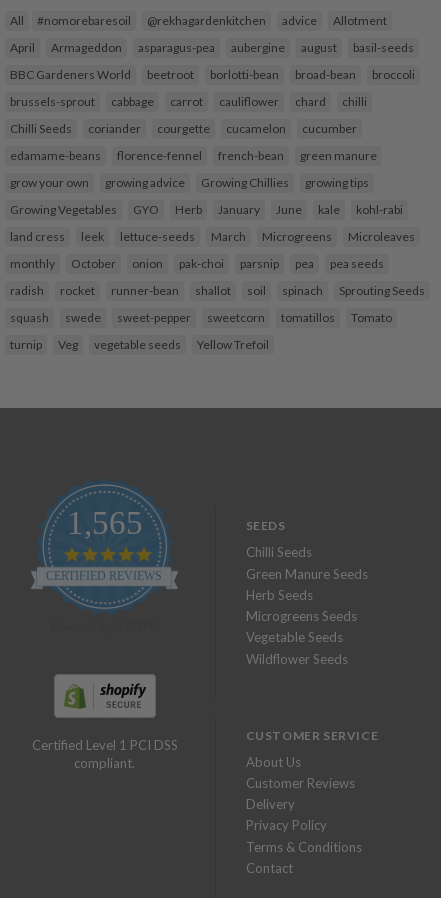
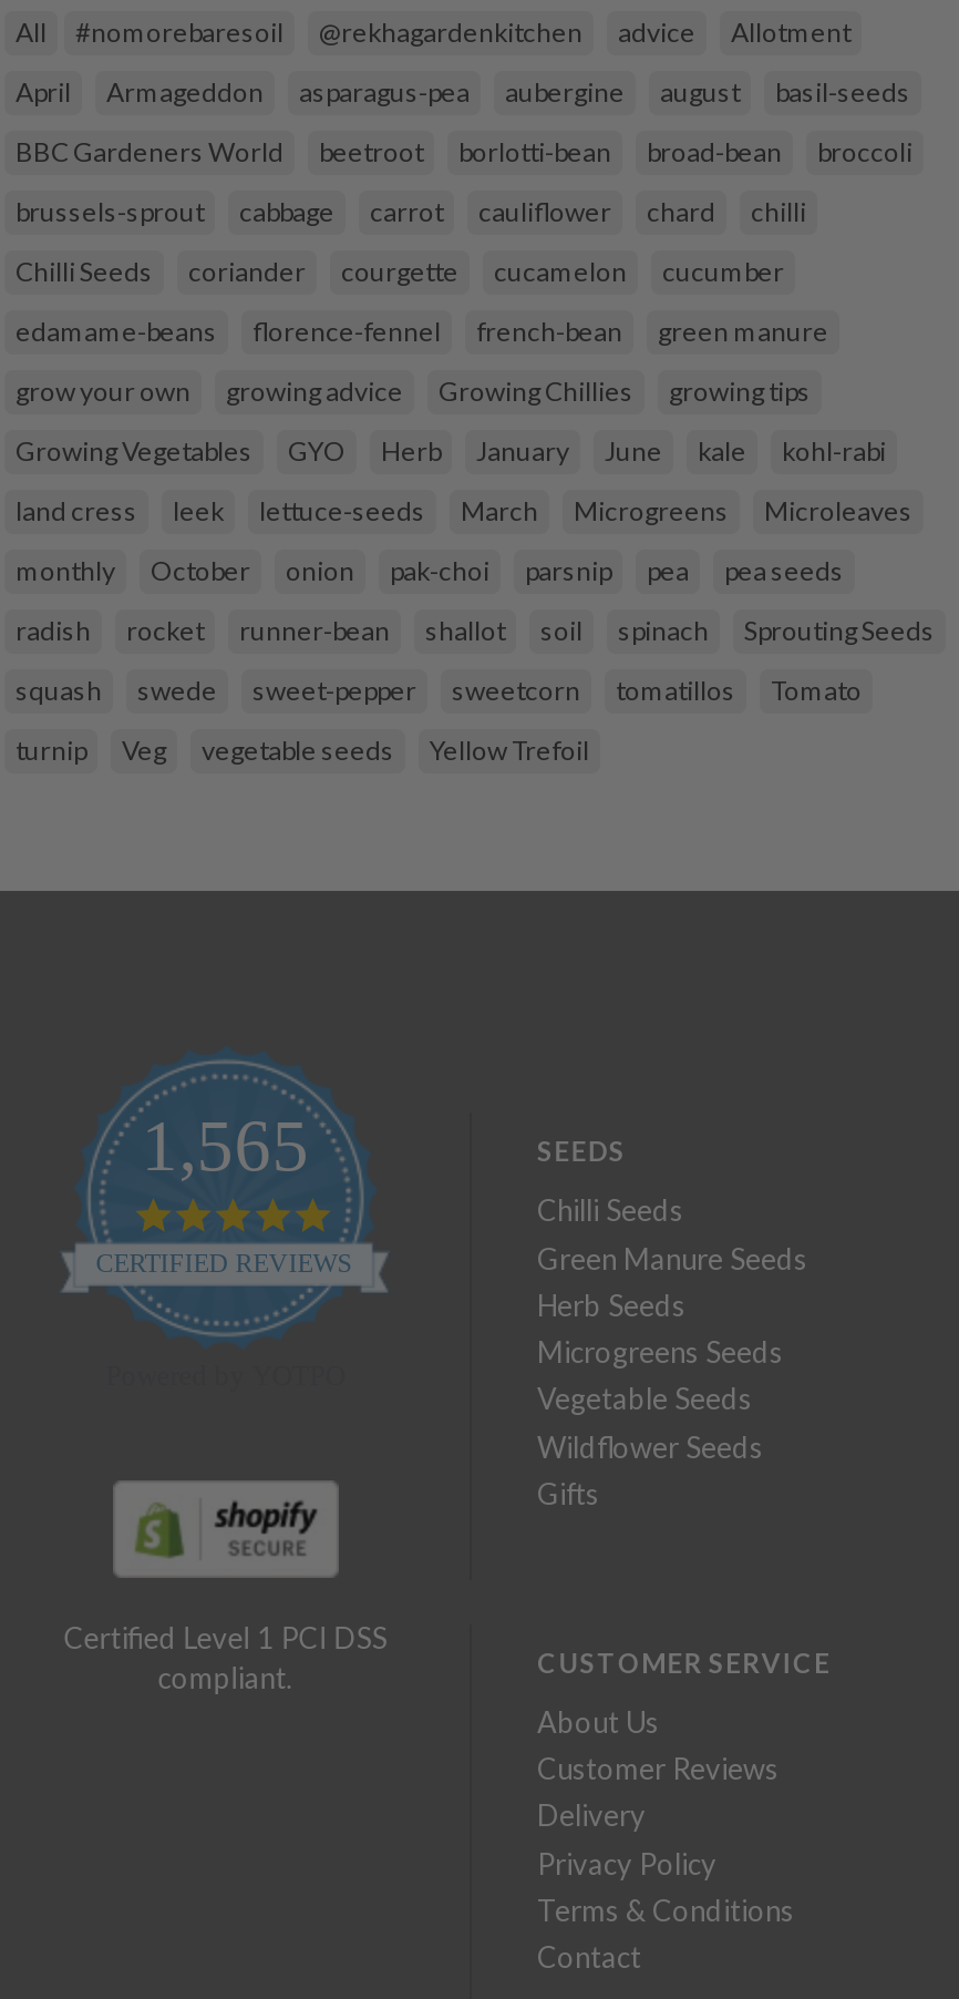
+ Gifts
